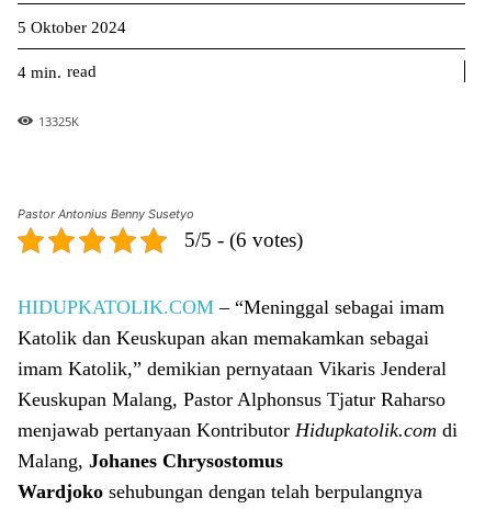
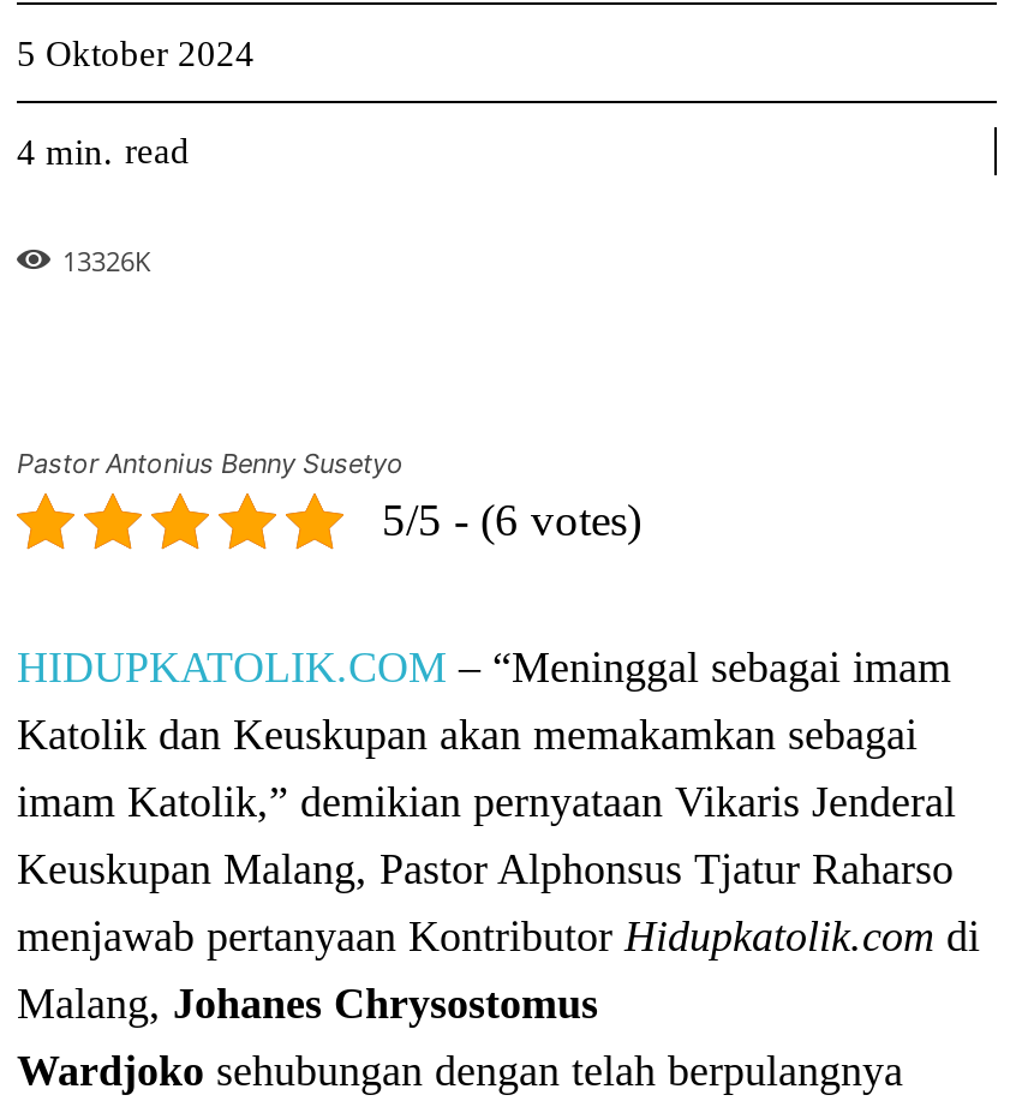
- 13325K
+ 13326K
